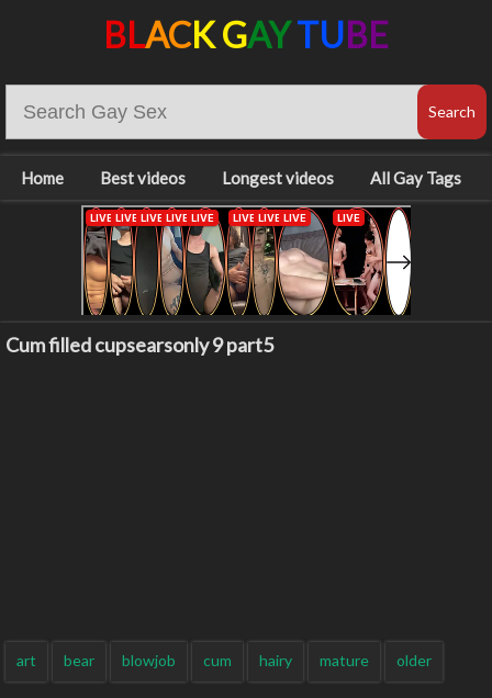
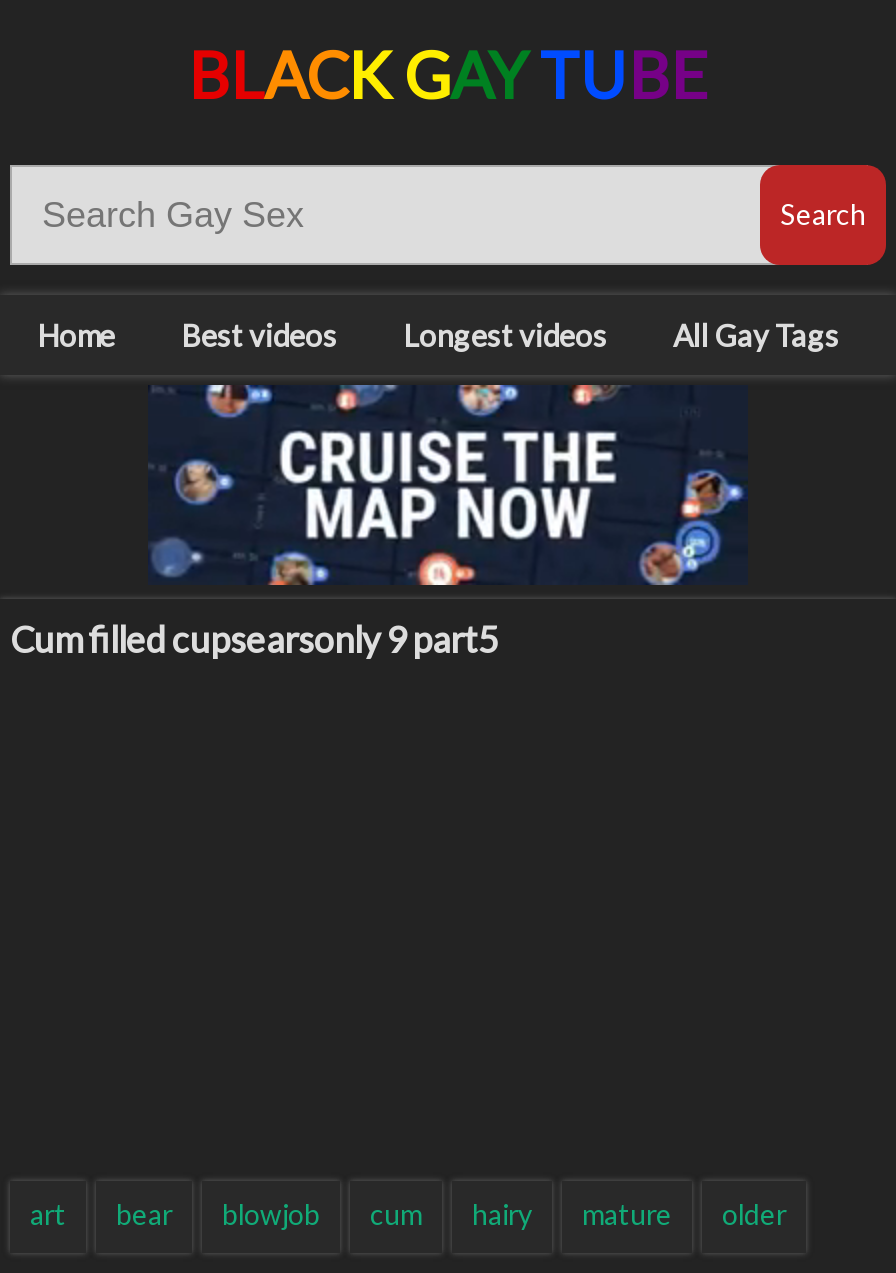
- [image]
+ [image]
